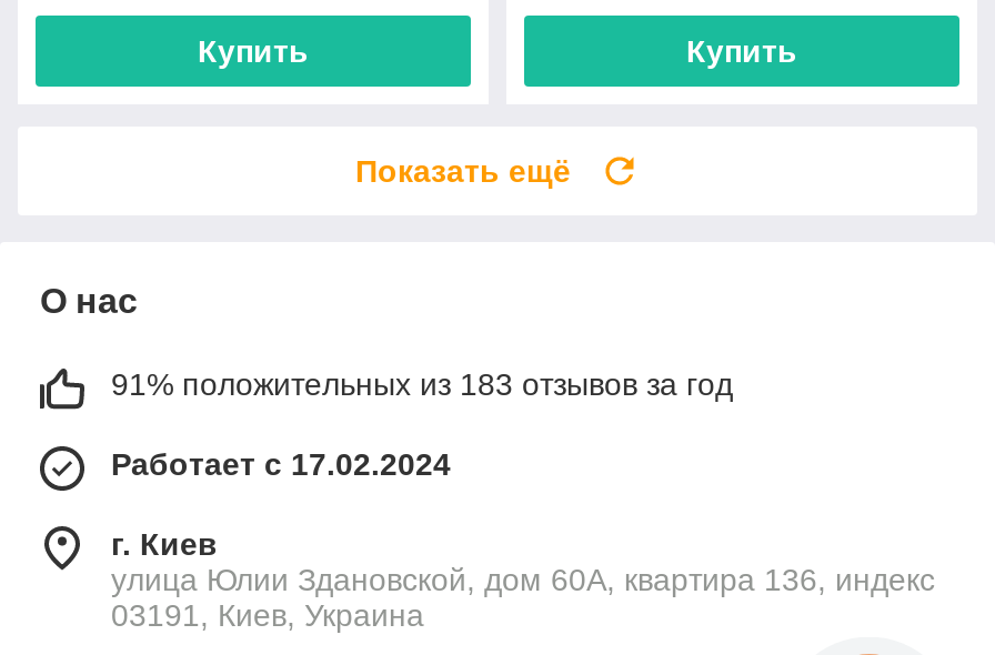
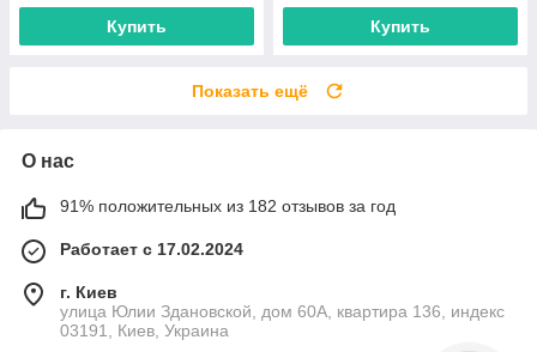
- 91% положительных из 183 отзывов за год
+ 91% положительных из 182 отзывов за год
